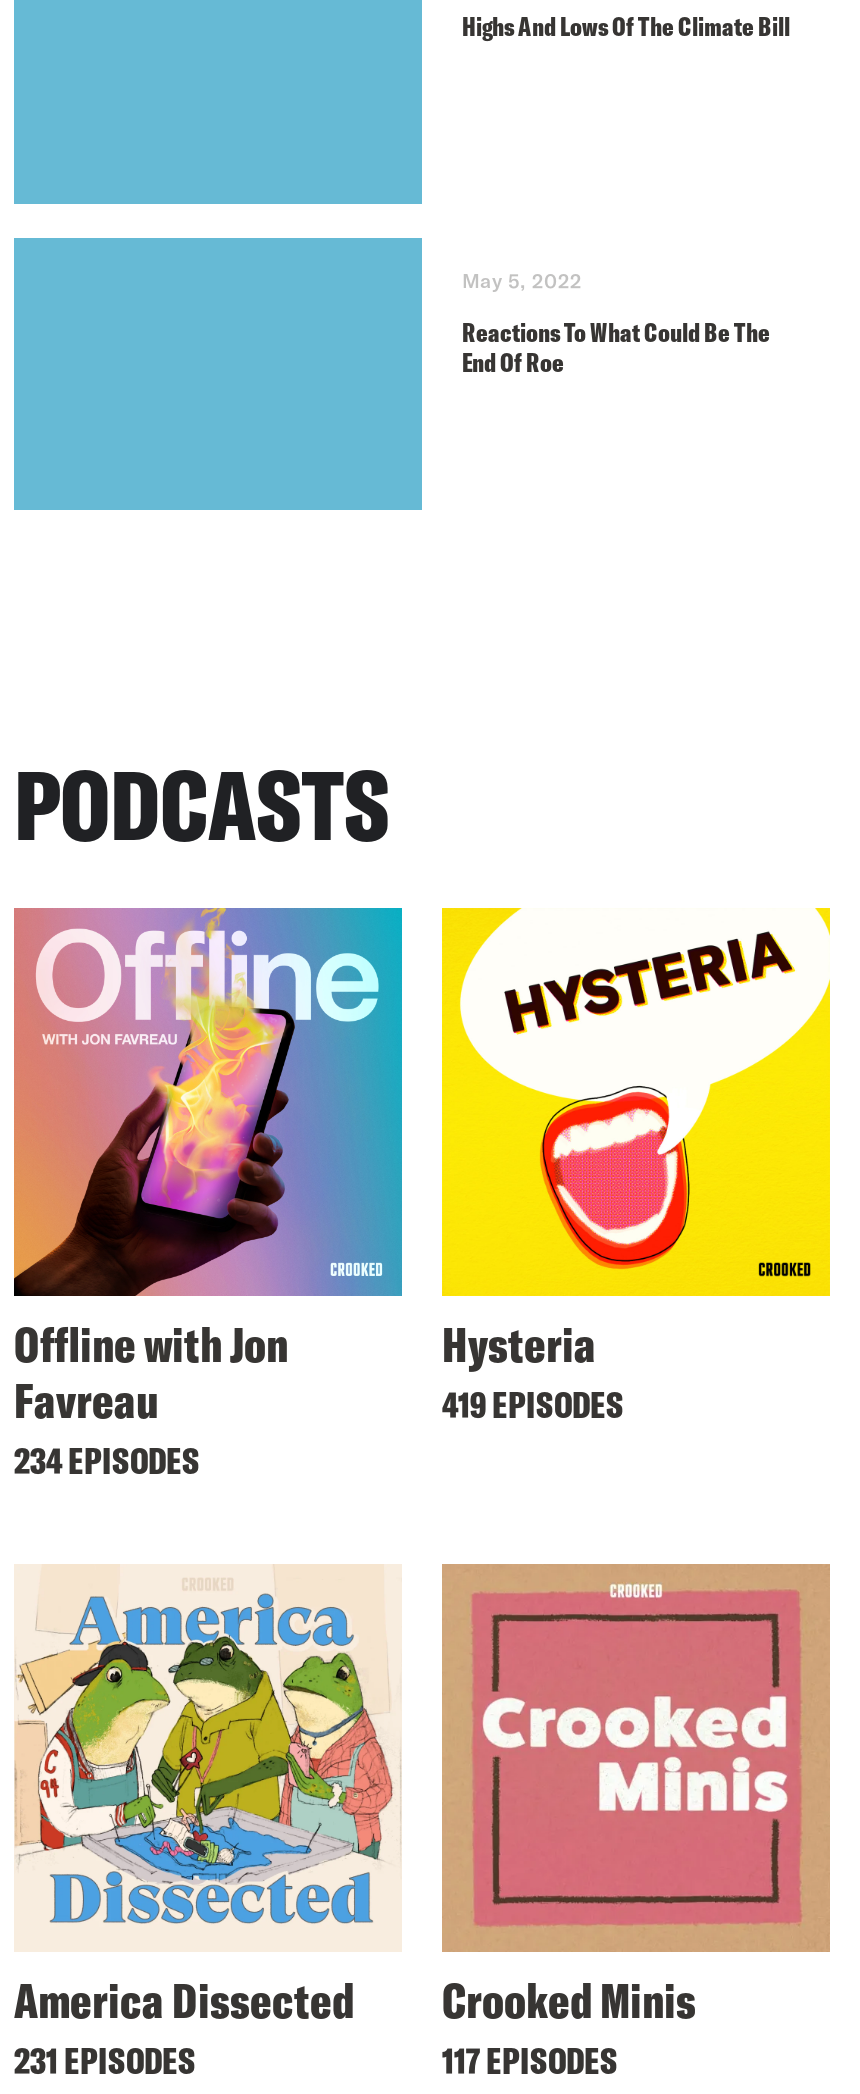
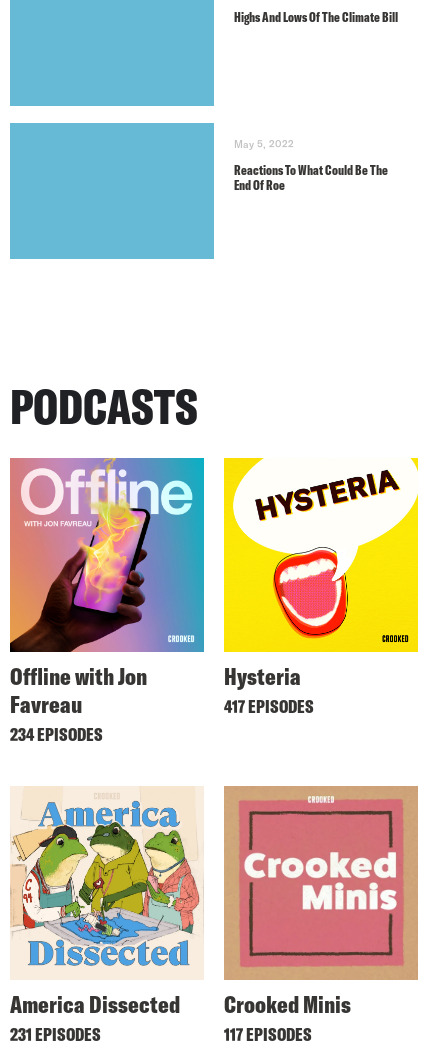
- 419 EPISODES
+ 417 EPISODES
